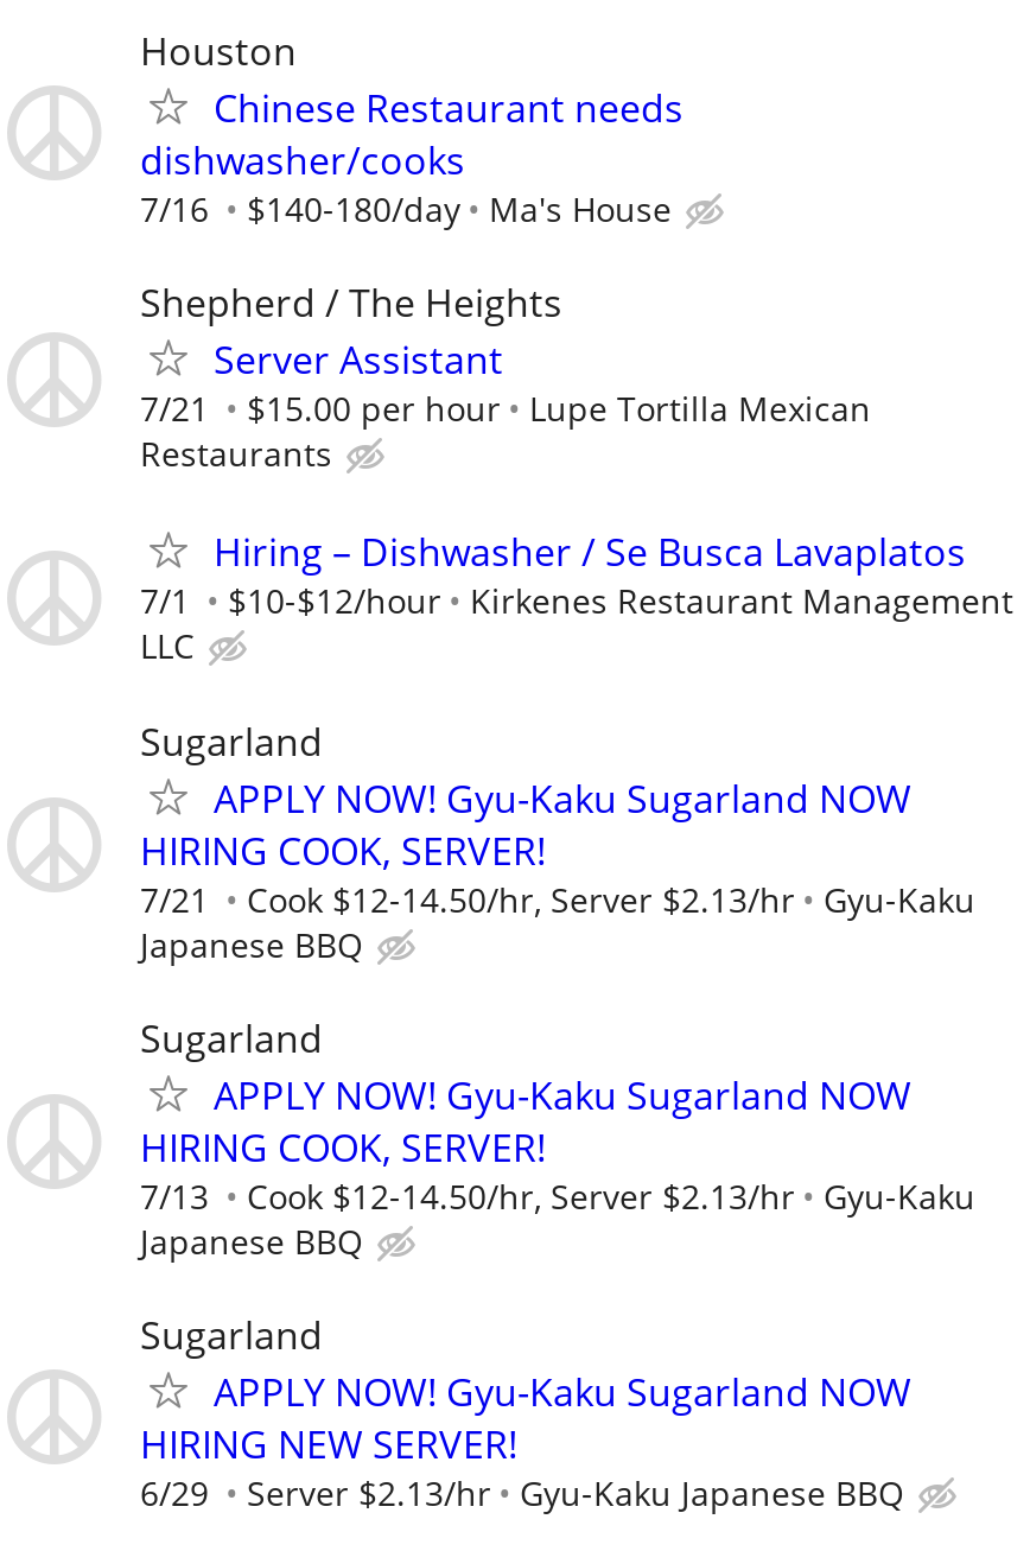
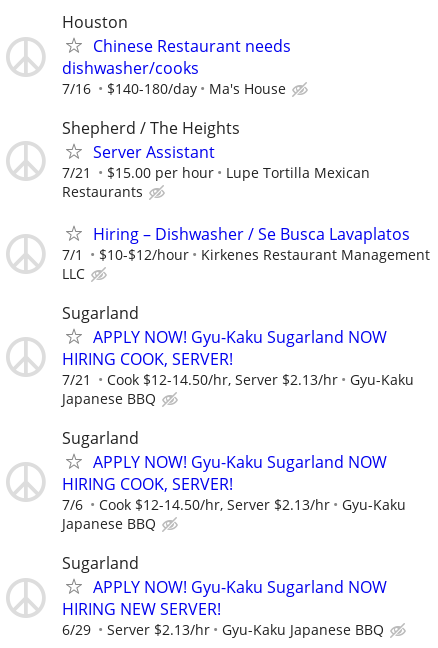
- 7/13 Cook $12-14.50/hr, Server $2.13/hr Gyu-Kaku
+ 7/6 Cook $12-14.50/hr, Server $2.13/hr Gyu-Kaku
